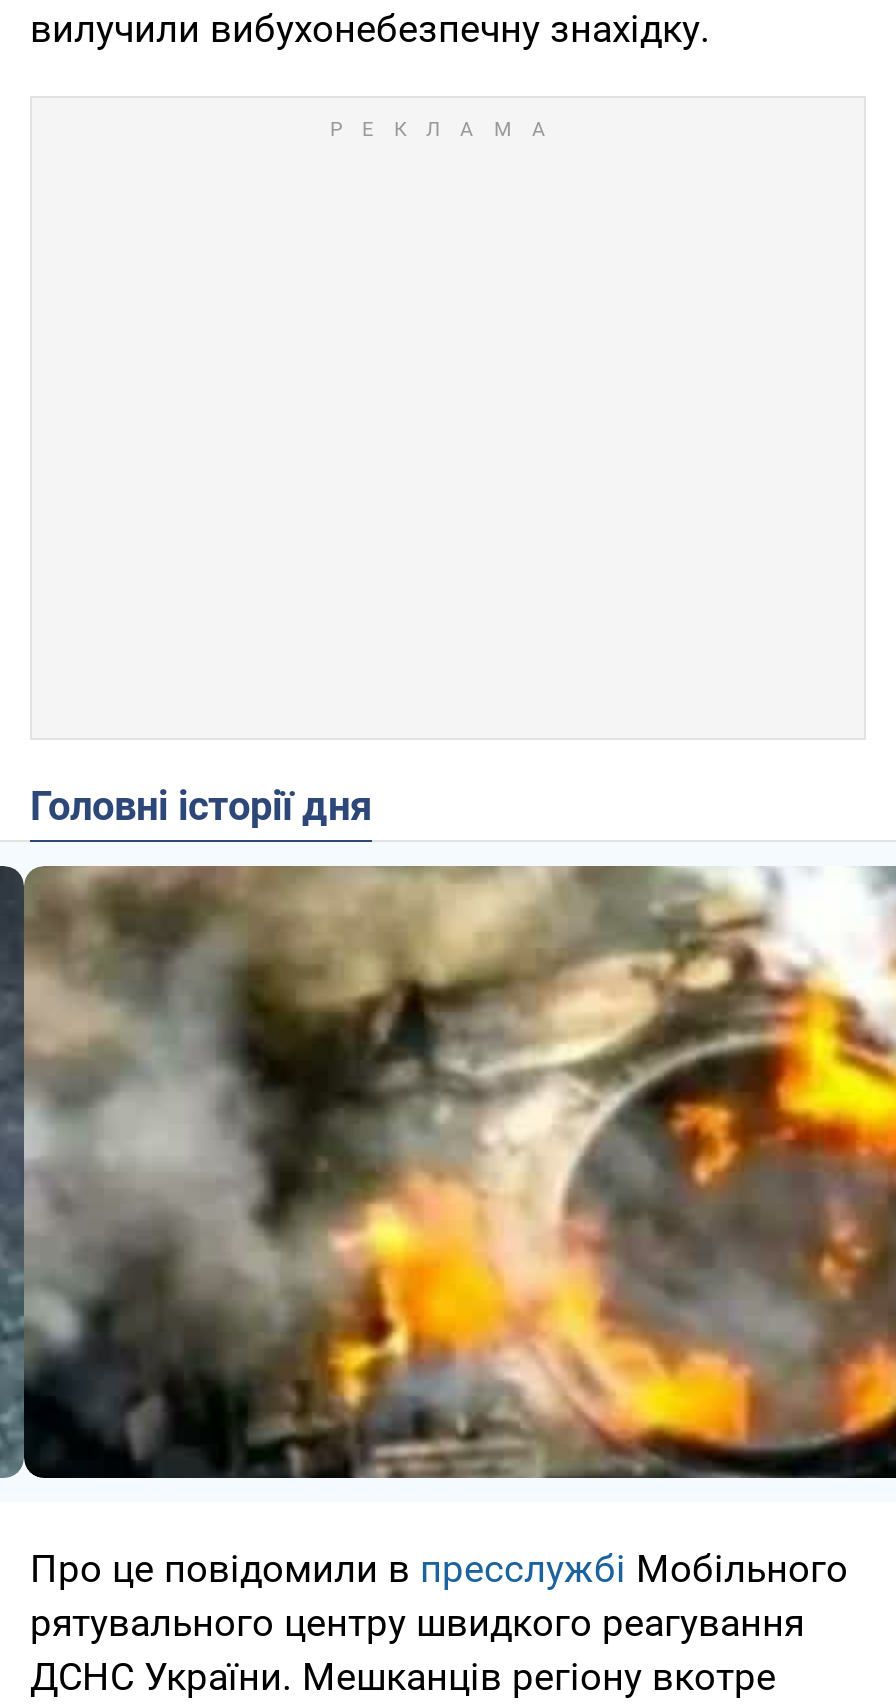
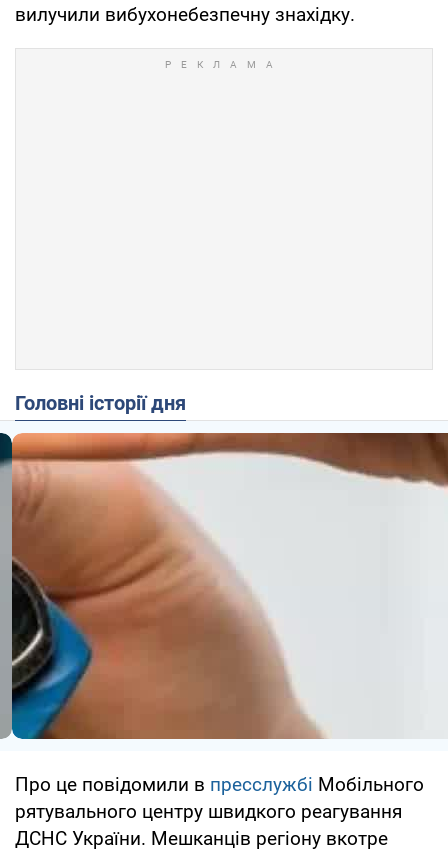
- [image]
+ [image]
